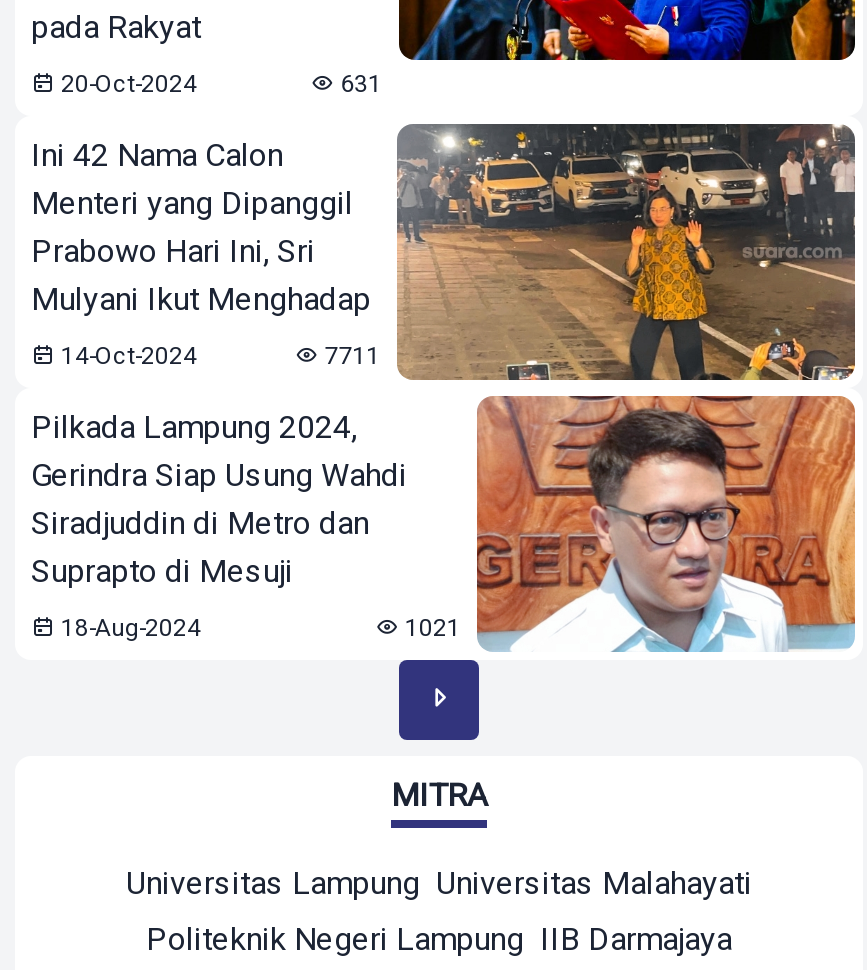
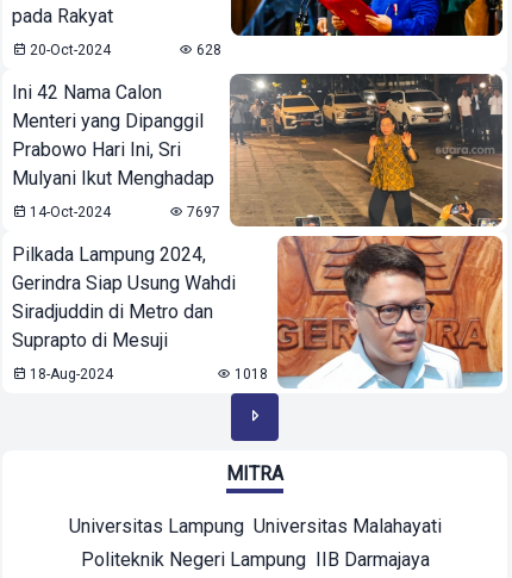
- 631
+ 628

- 7711
+ 7697

- 1021
+ 1018
